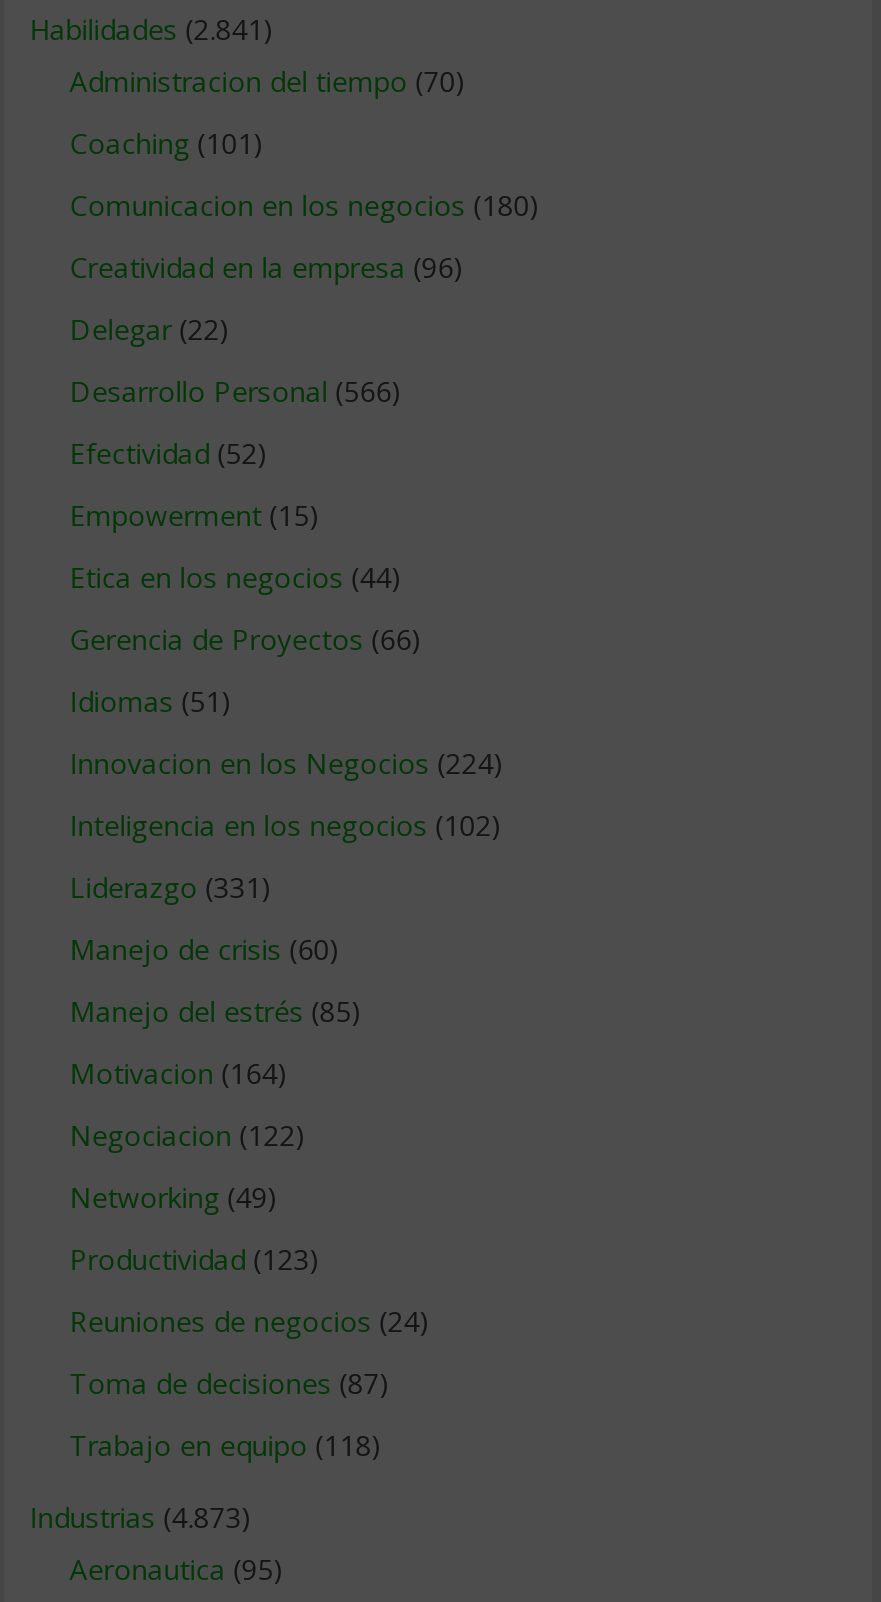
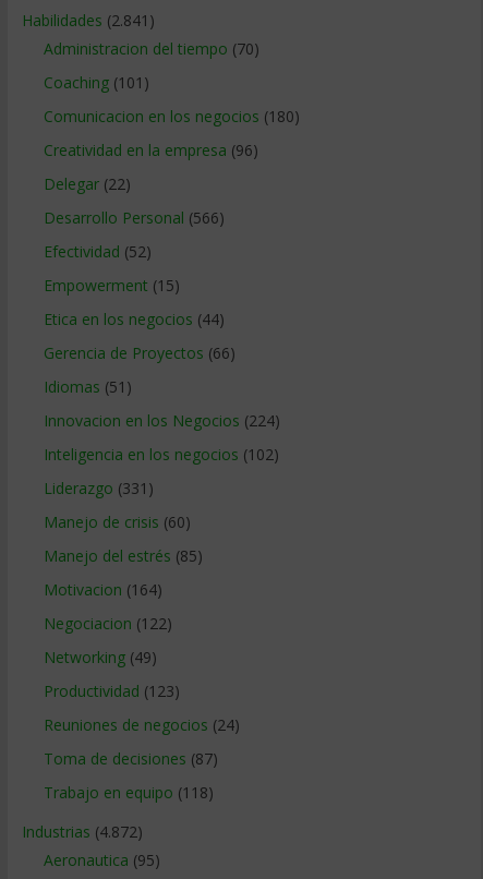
- Industrias (4.873)
+ Industrias (4.872)
